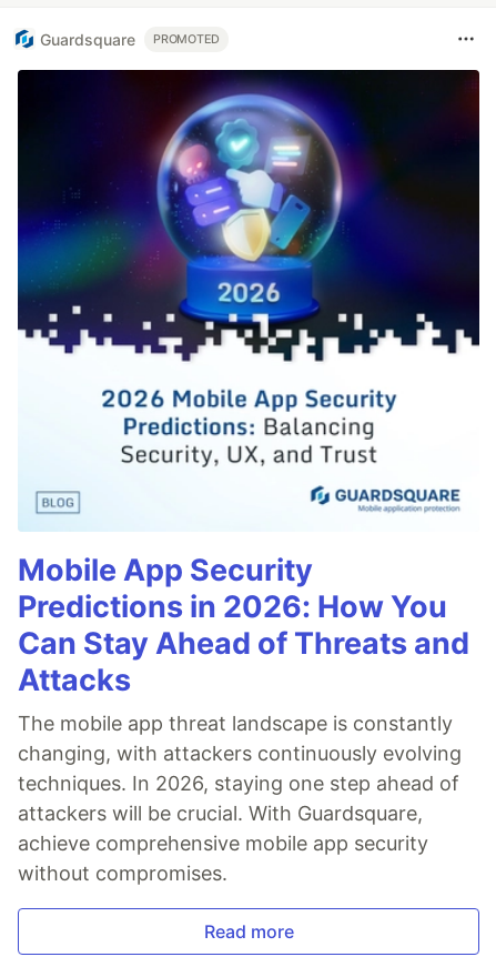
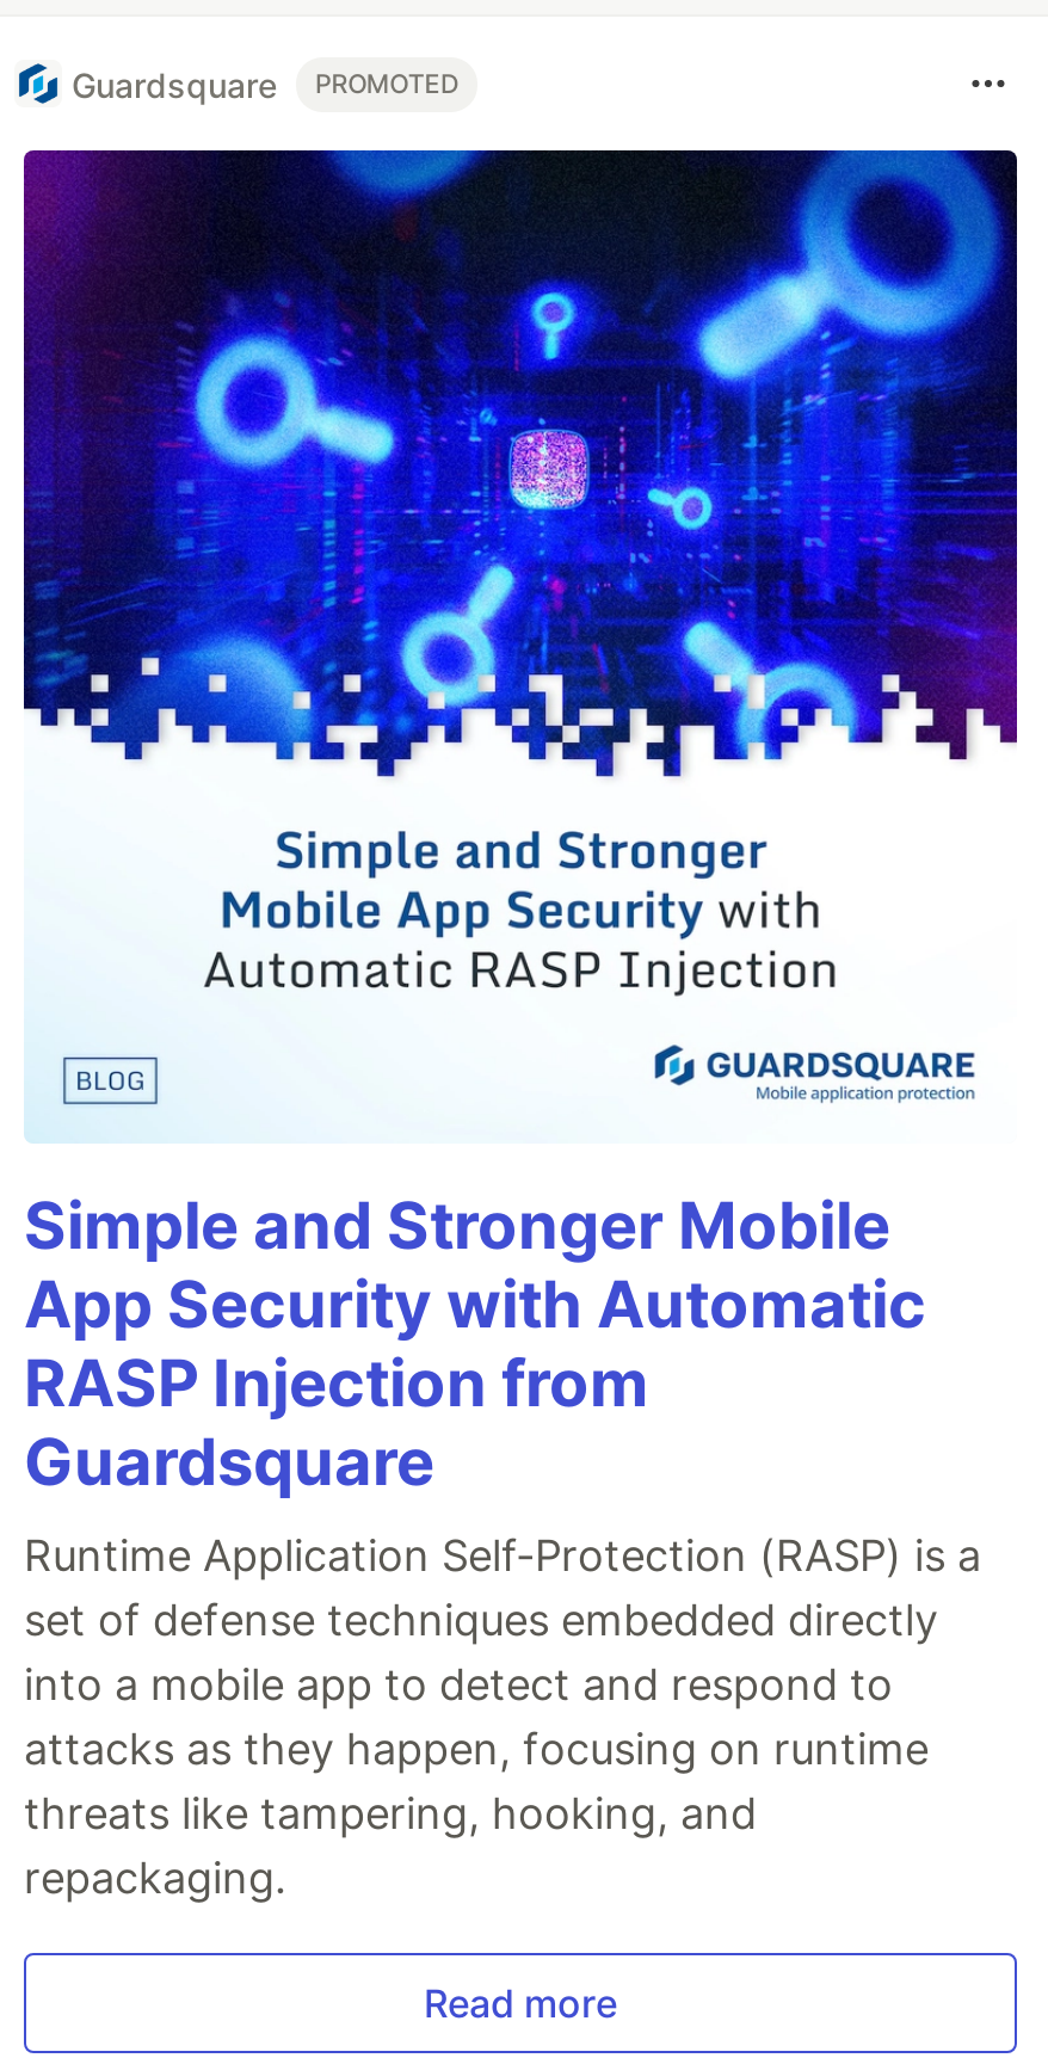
- [image]
+ [image]

- [image]
+ [image]

- Mobile App Security
- Predictions in 2026: How You
- Can Stay Ahead of Threats and
- Attacks
- The mobile app threat landscape is constantly
- changing, with attackers continuously evolving
- techniques. In 2026, staying one step ahead of
- attackers will be crucial. With Guardsquare,
- achieve comprehensive mobile app security
- without compromises.
+ Simple and Stronger Mobile
+ App Security with Automatic
+ RASP Injection from
+ Guardsquare
+ Runtime Application Self-Protection (RASP) is a
+ set of defense techniques embedded directly
+ into a mobile app to detect and respond to
+ attacks as they happen, focusing on runtime
+ threats like tampering, hooking, and
+ repackaging.
